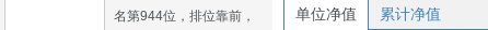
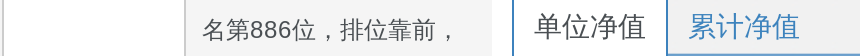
- 名第944位，排位靠前，
+ 名第886位，排位靠前，
